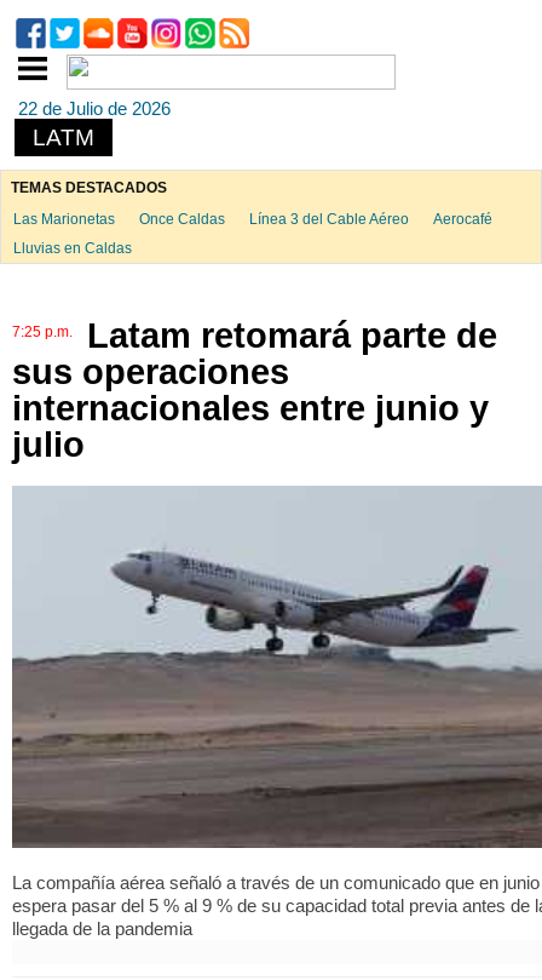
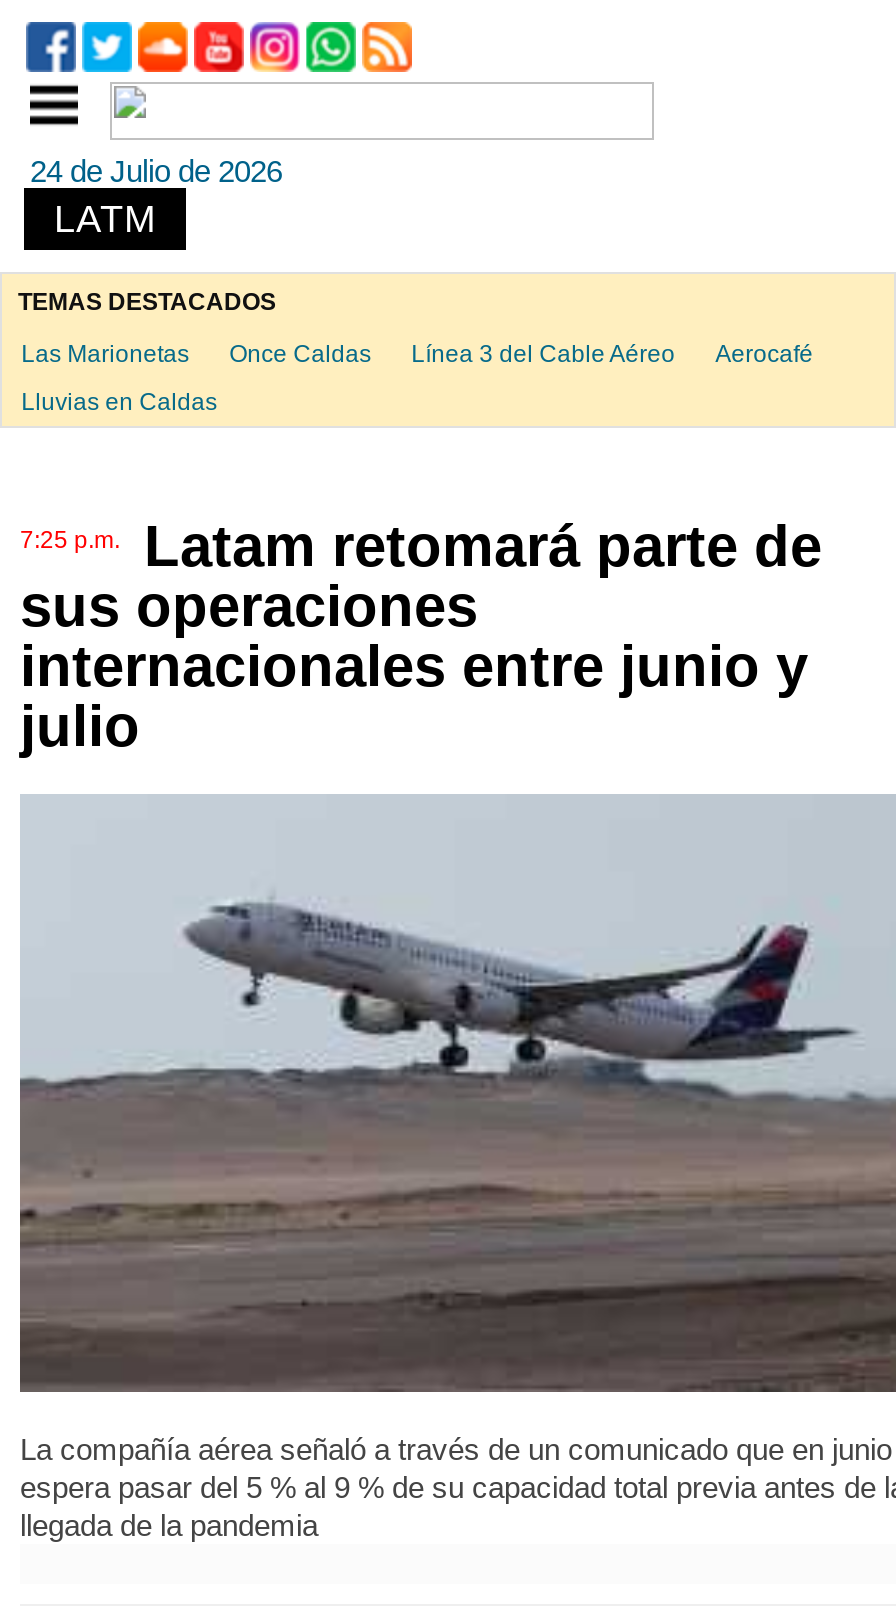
- 22 de Julio de 2026
+ 24 de Julio de 2026
